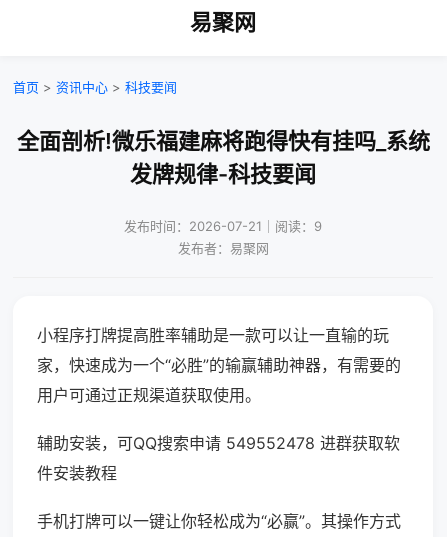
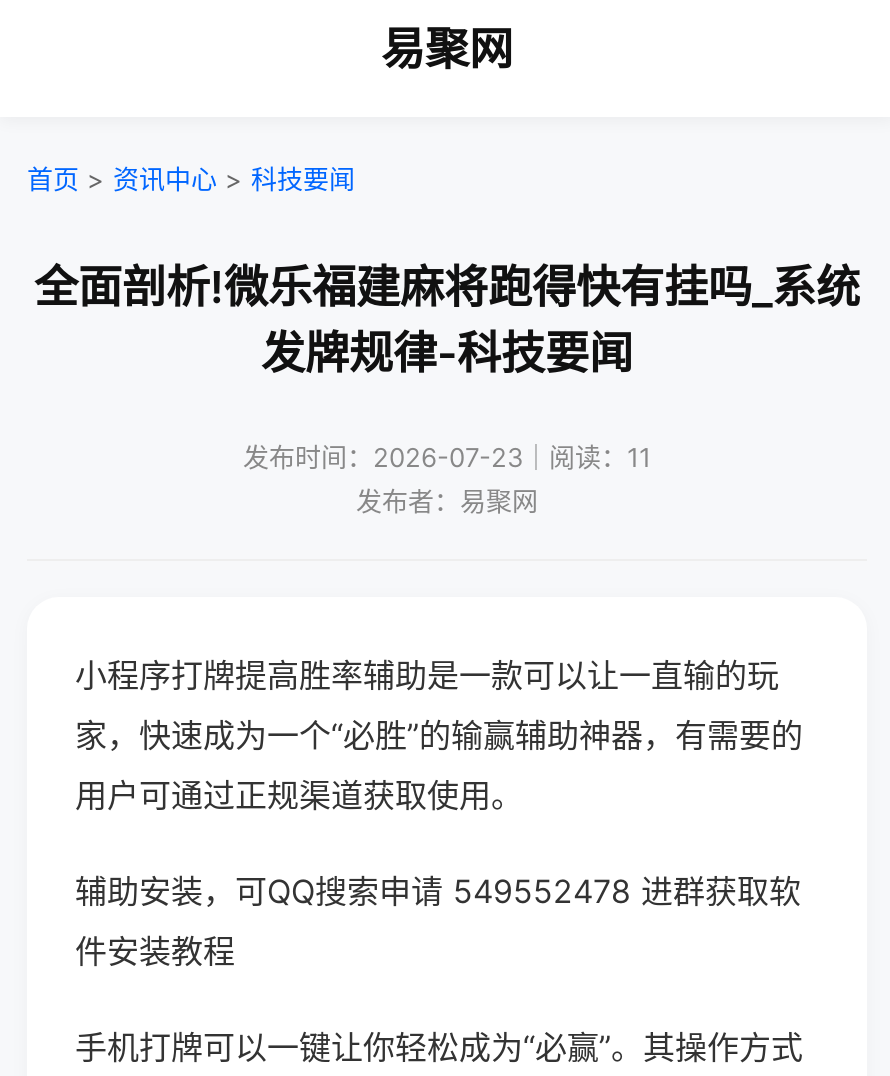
- 发布时间：2026-07-21｜阅读：9
+ 发布时间：2026-07-23｜阅读：11
